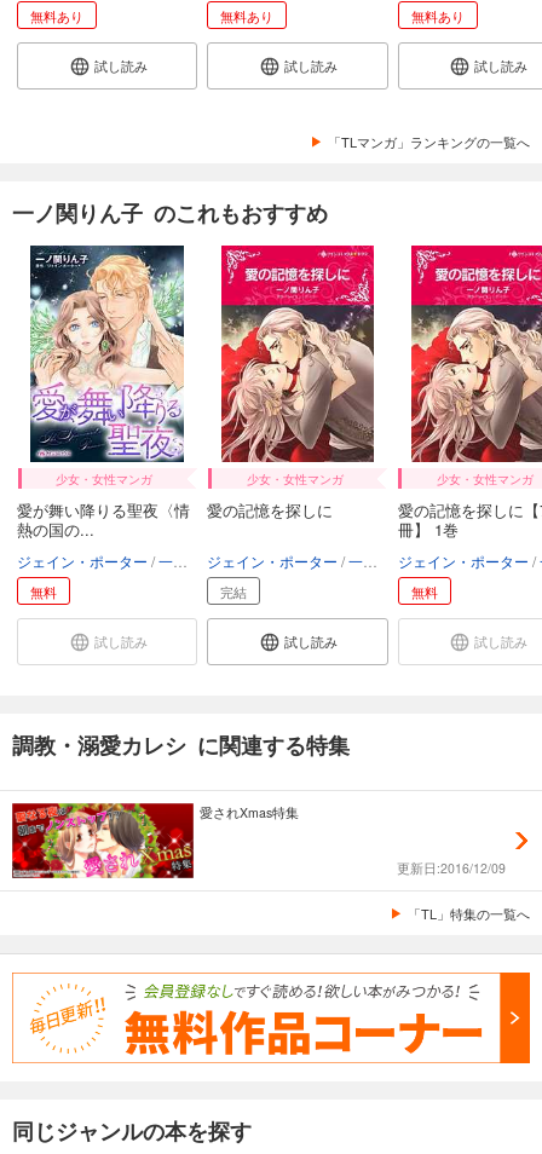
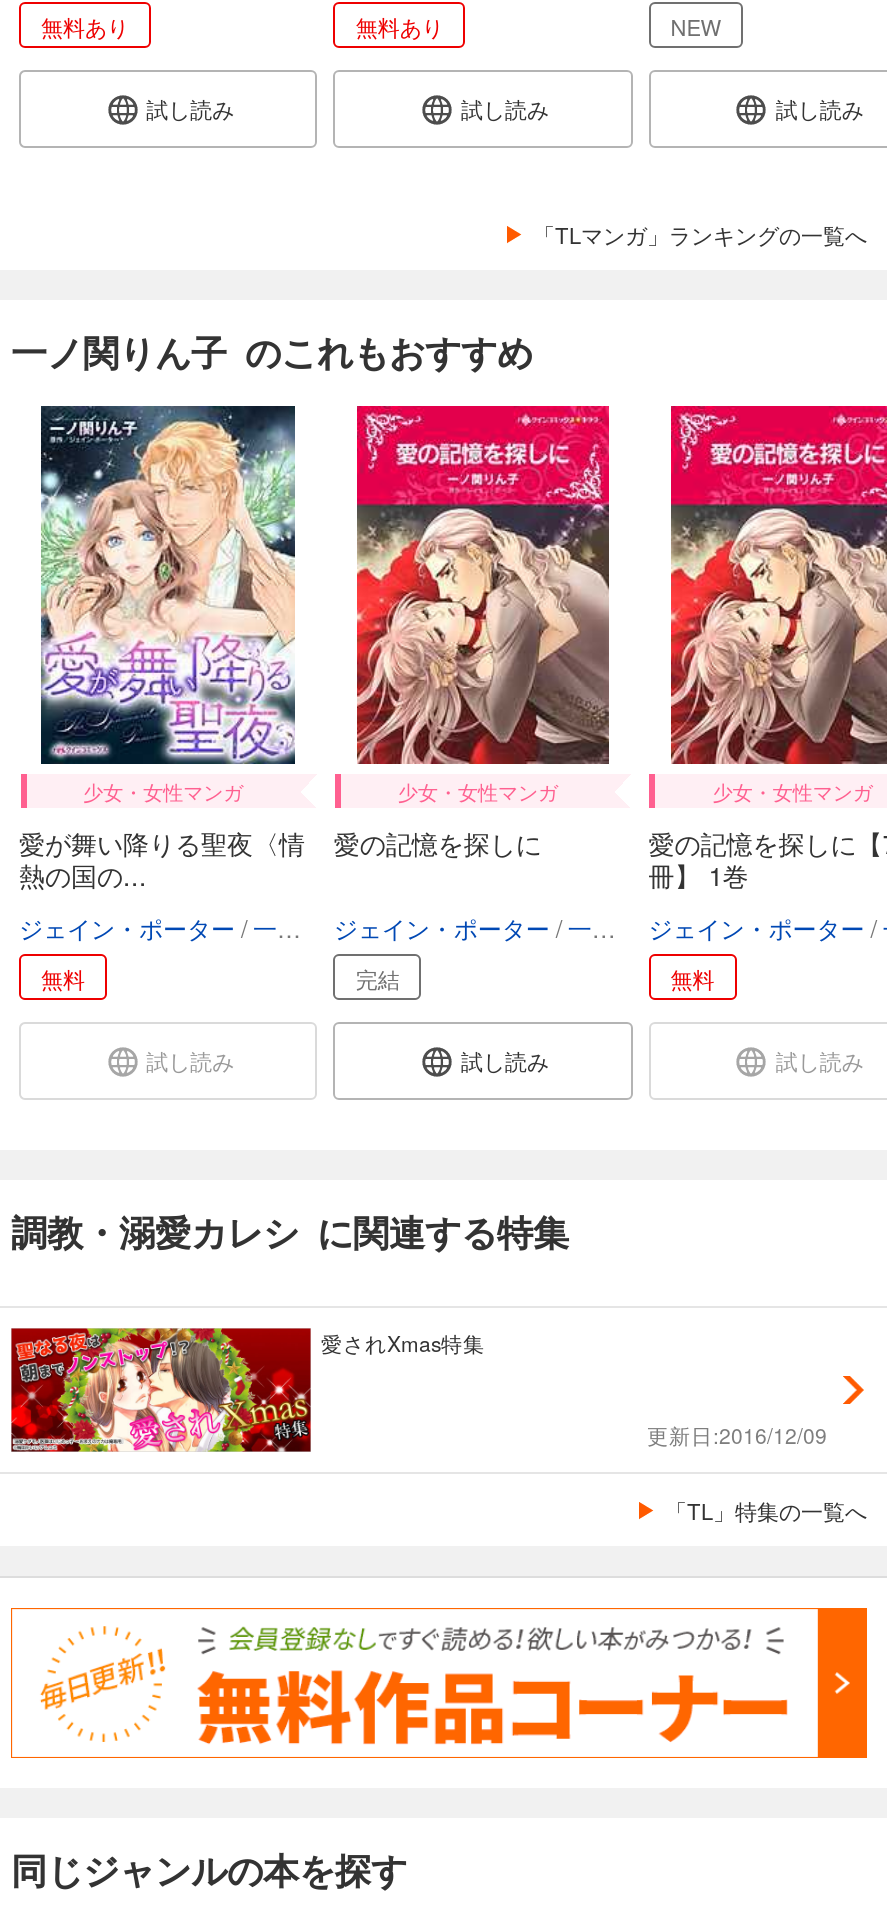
- 無料あり
+ NEW
